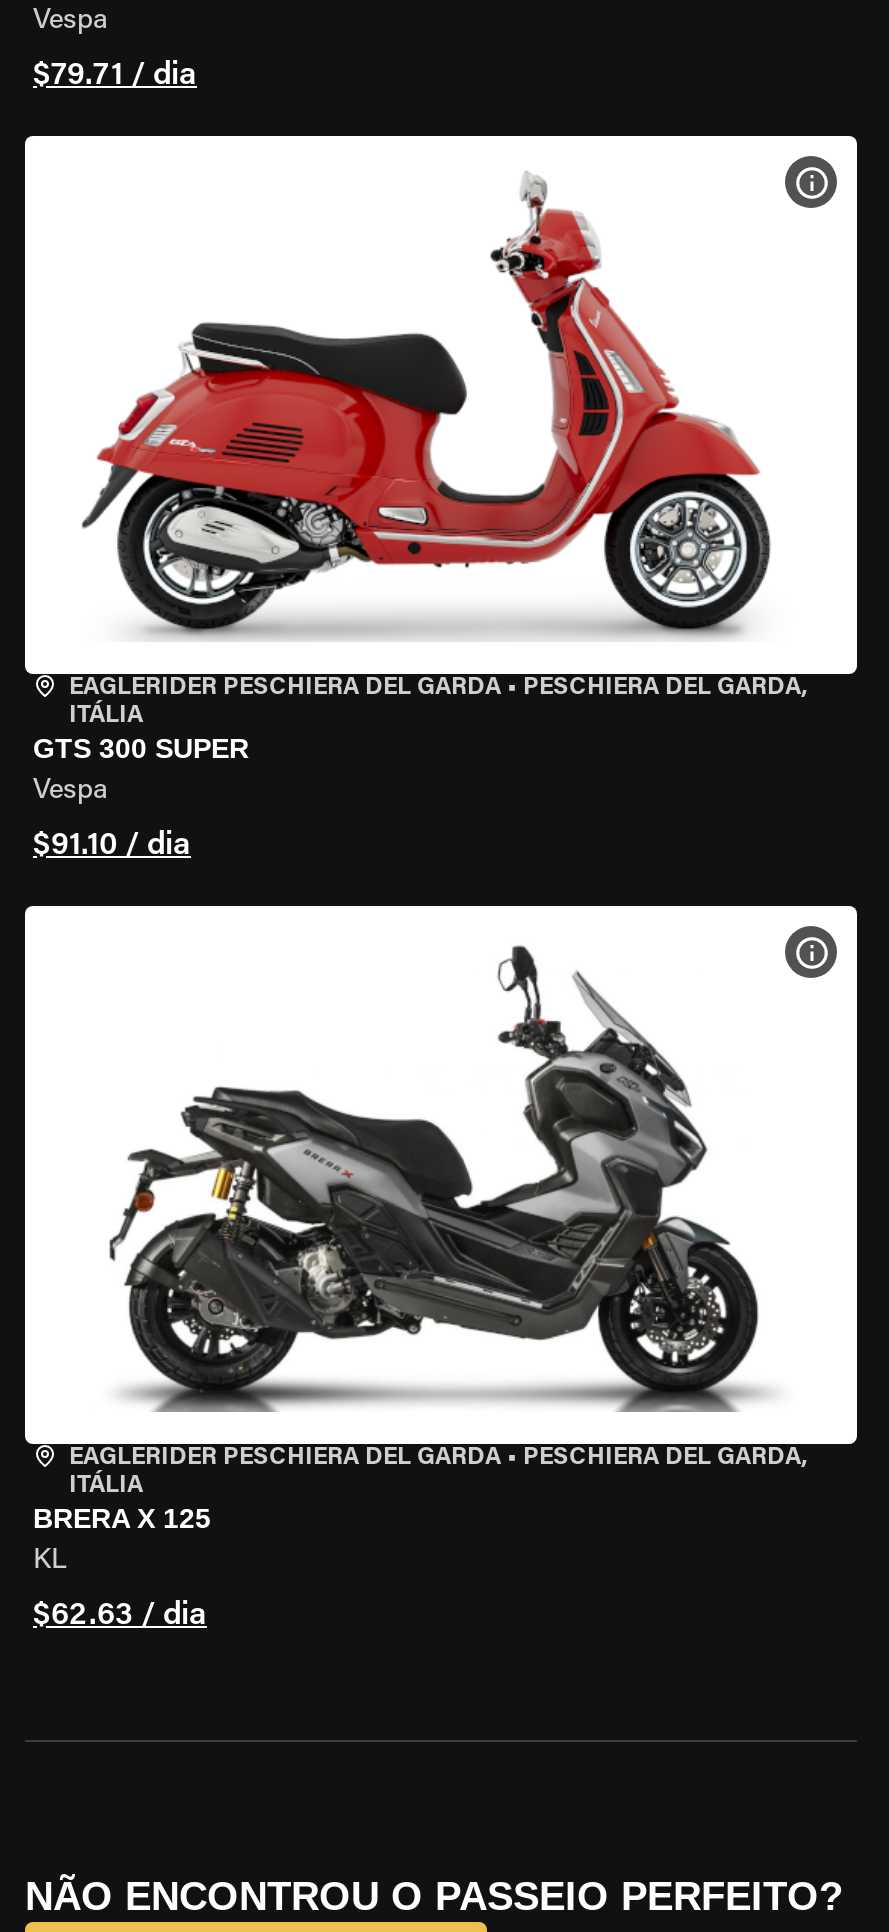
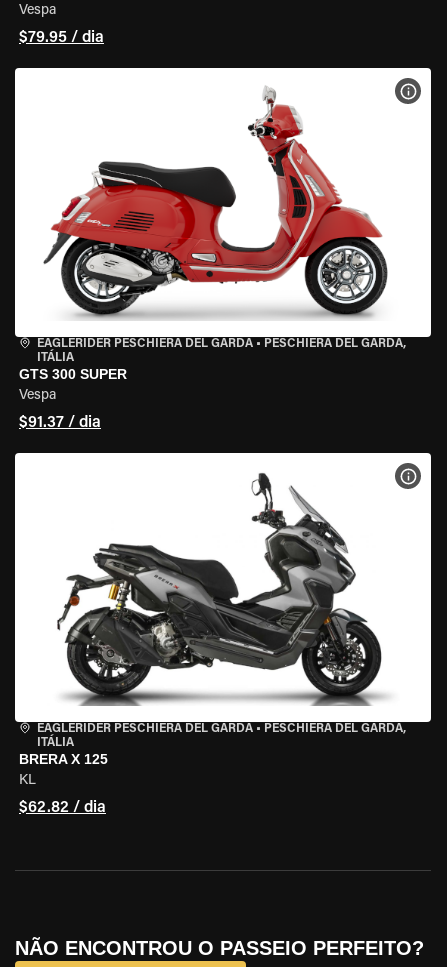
- $79.71 / dia
+ $79.95 / dia

- $91.10 / dia
+ $91.37 / dia

- $62.63 / dia
+ $62.82 / dia
